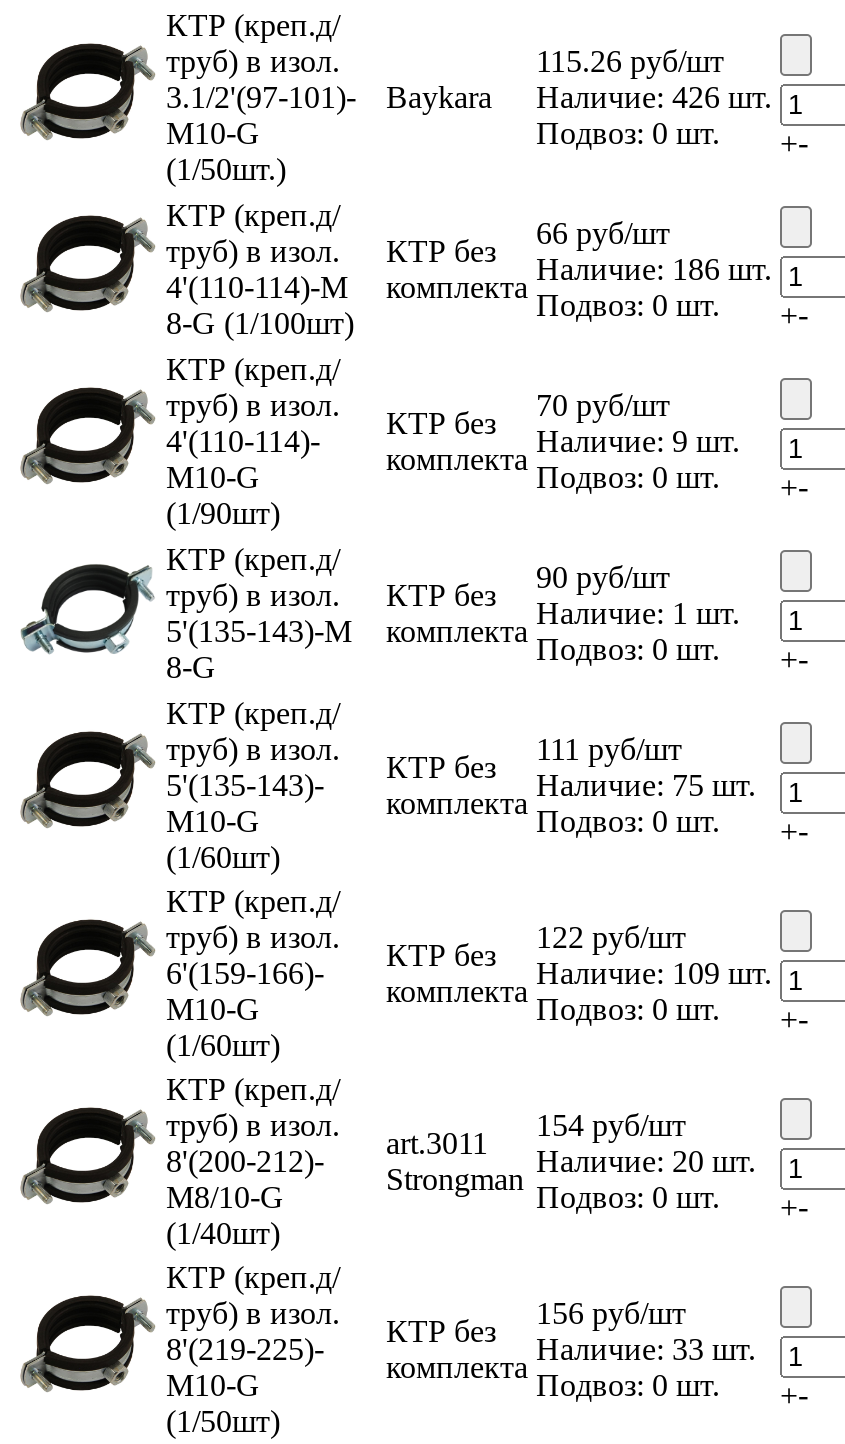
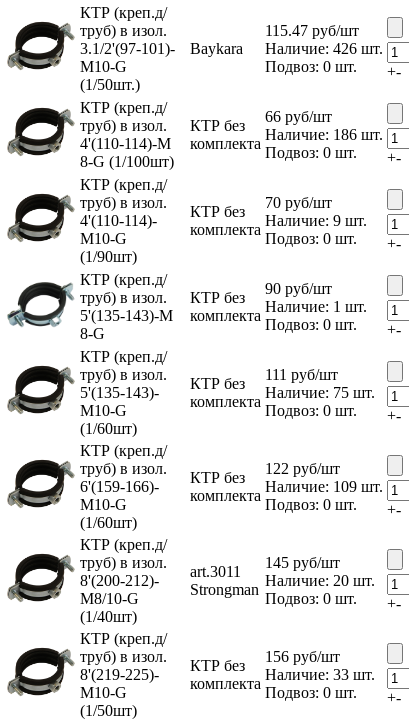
- 115.26 руб/шт
+ 115.47 руб/шт

- 154 руб/шт
+ 145 руб/шт
